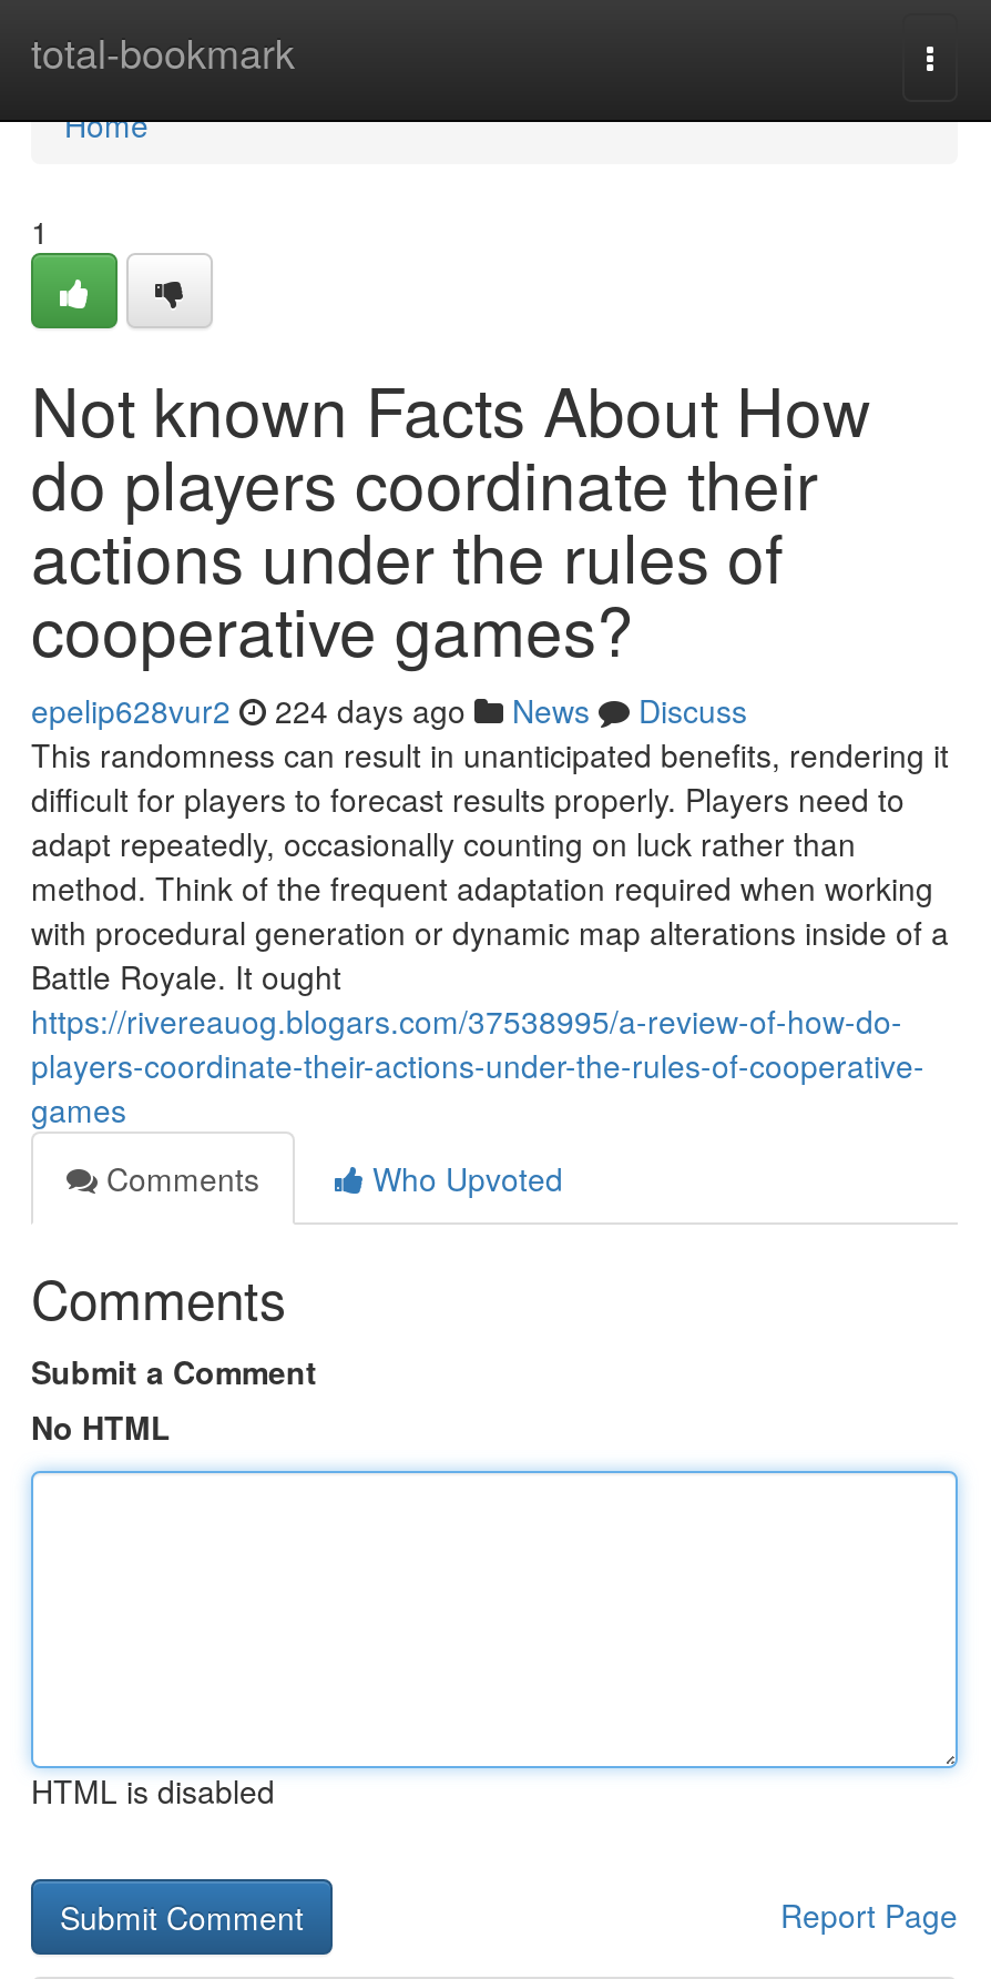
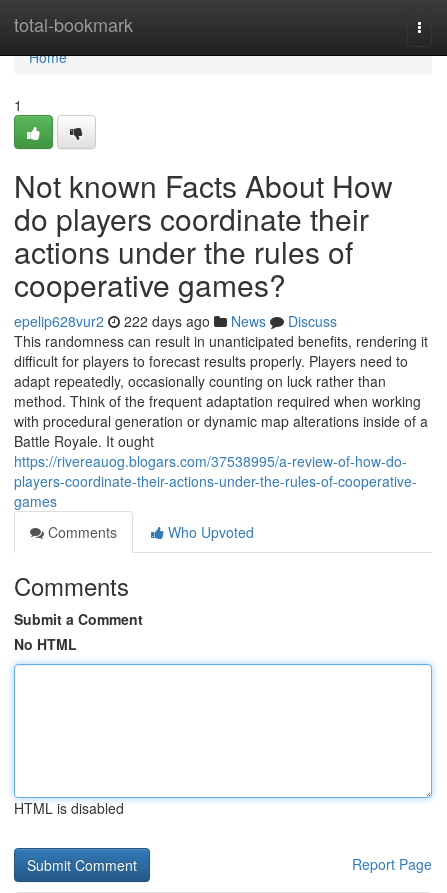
- epelip628vur2 224 days ago News Discuss
+ epelip628vur2 222 days ago News Discuss
